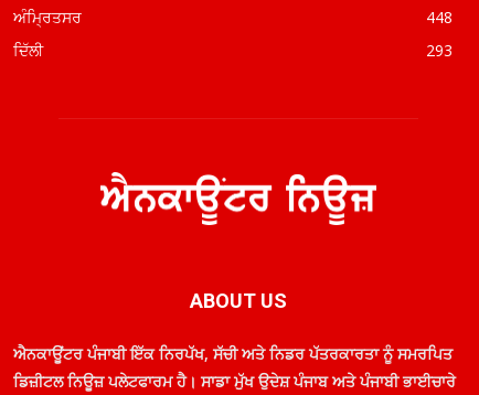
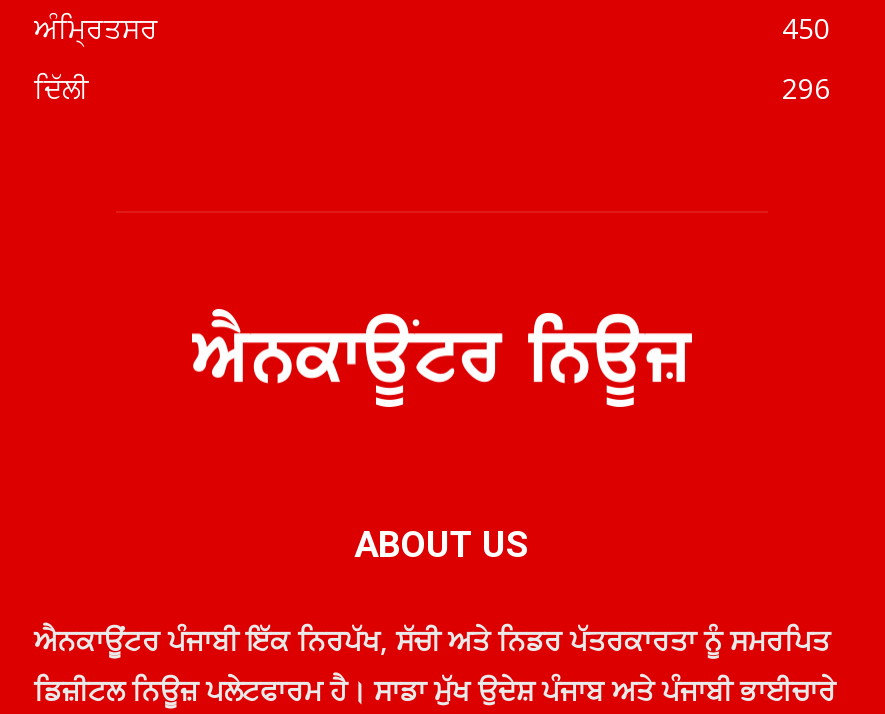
- 448
+ 450

- 293
+ 296
